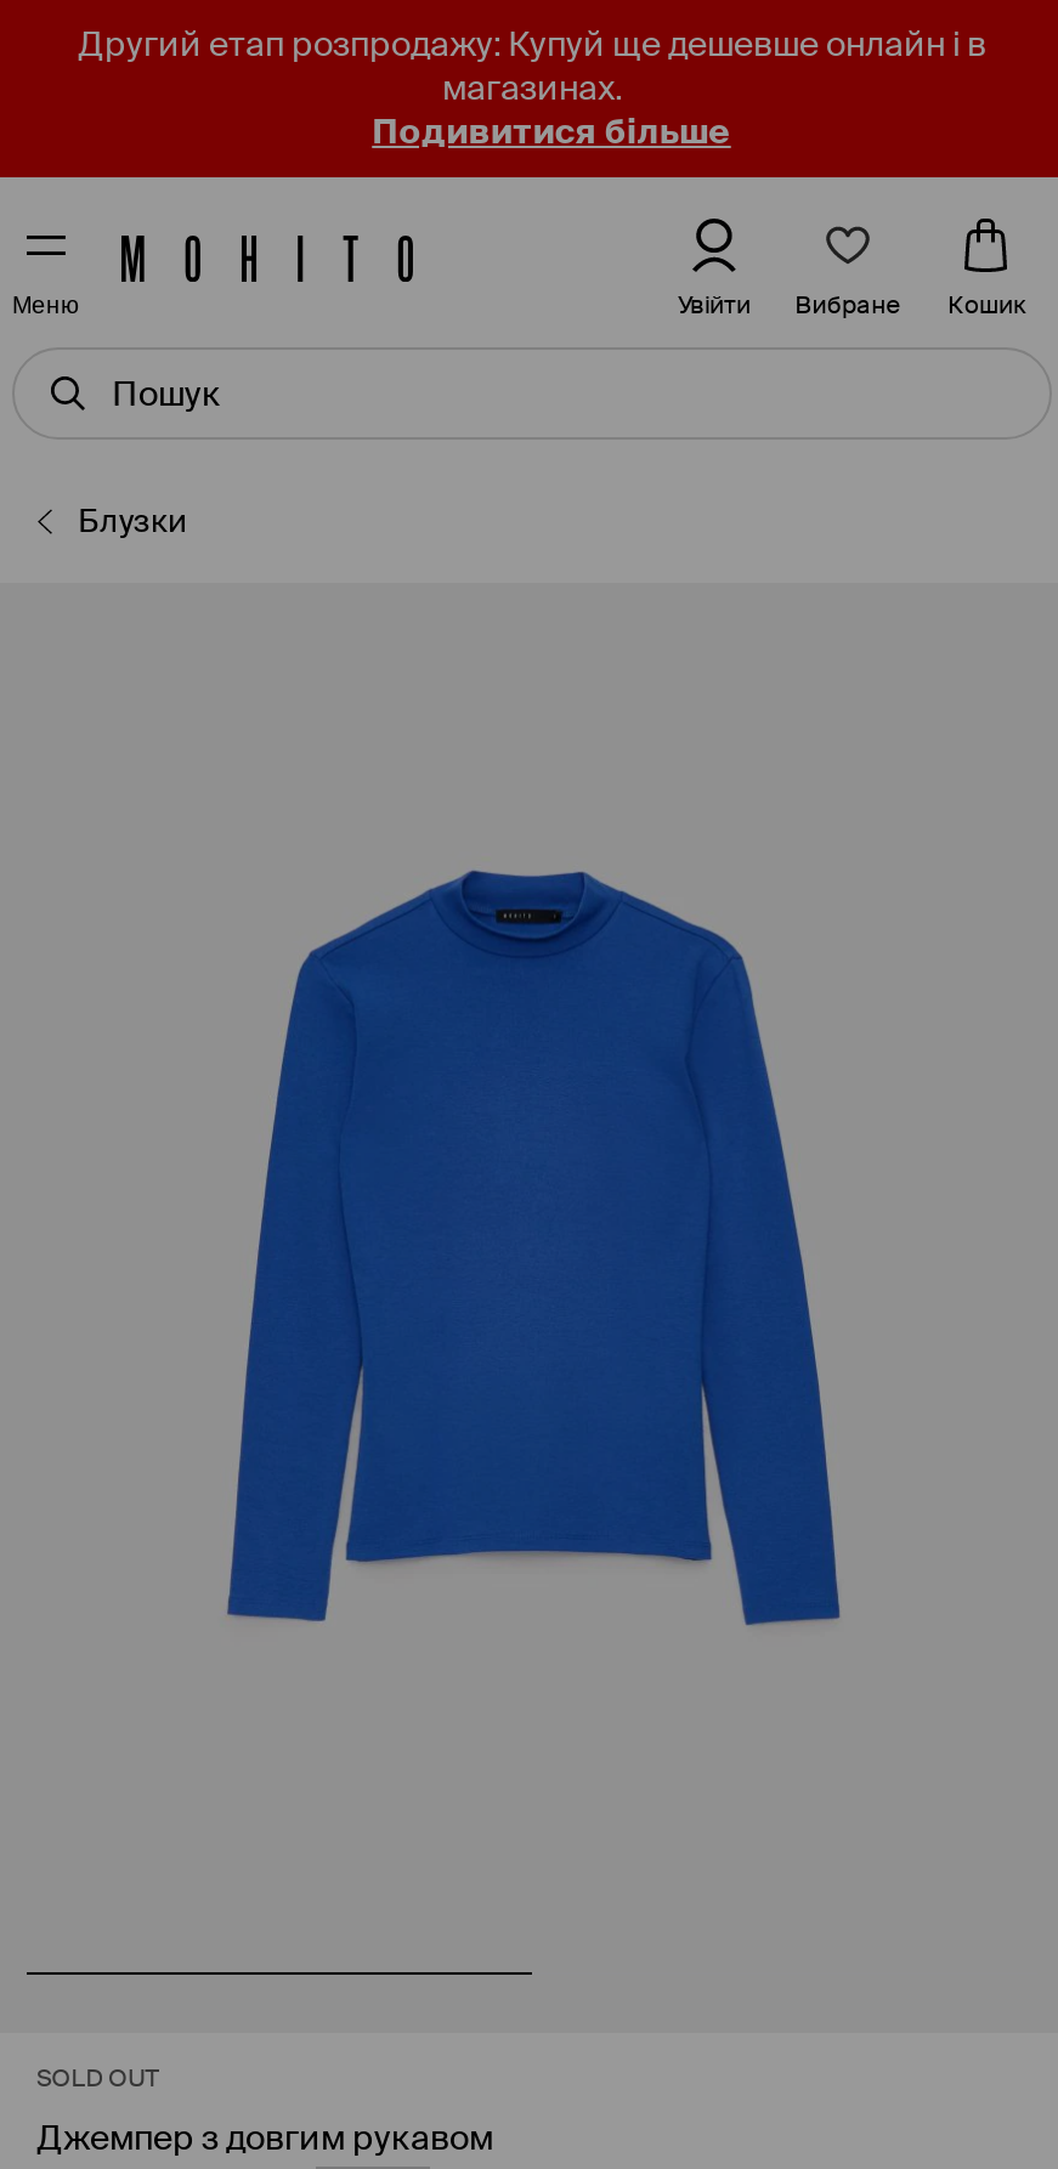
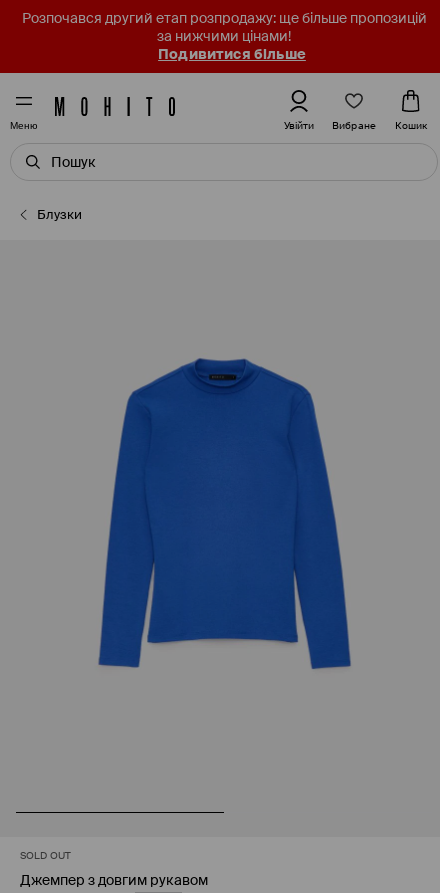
- Другий етап розпродажу: Купуй ще дешевше онлайн і в
- магазинах.
+ Розпочався другий етап розпродажу: ще більше пропозицій
+ за нижчими цінами!
